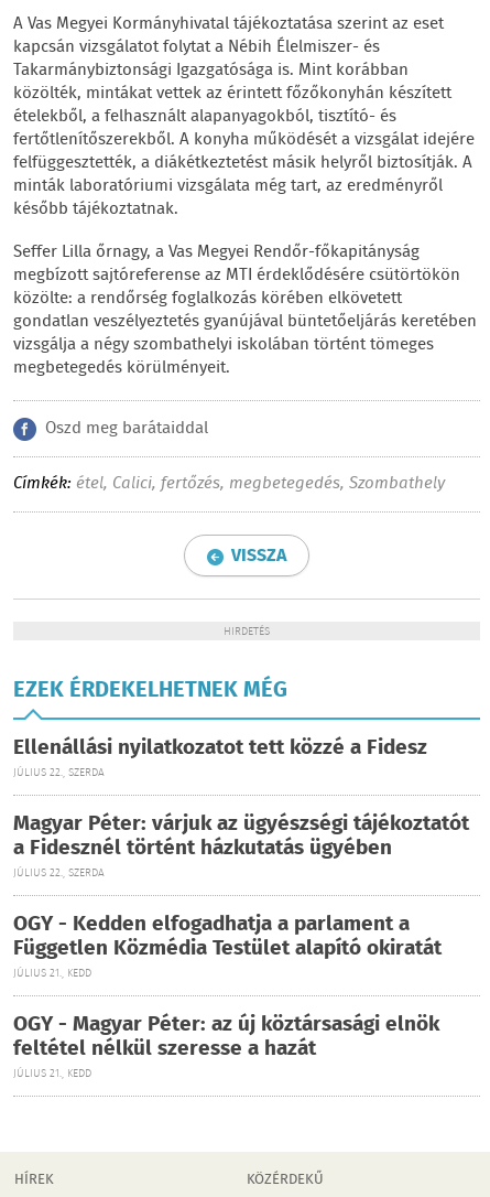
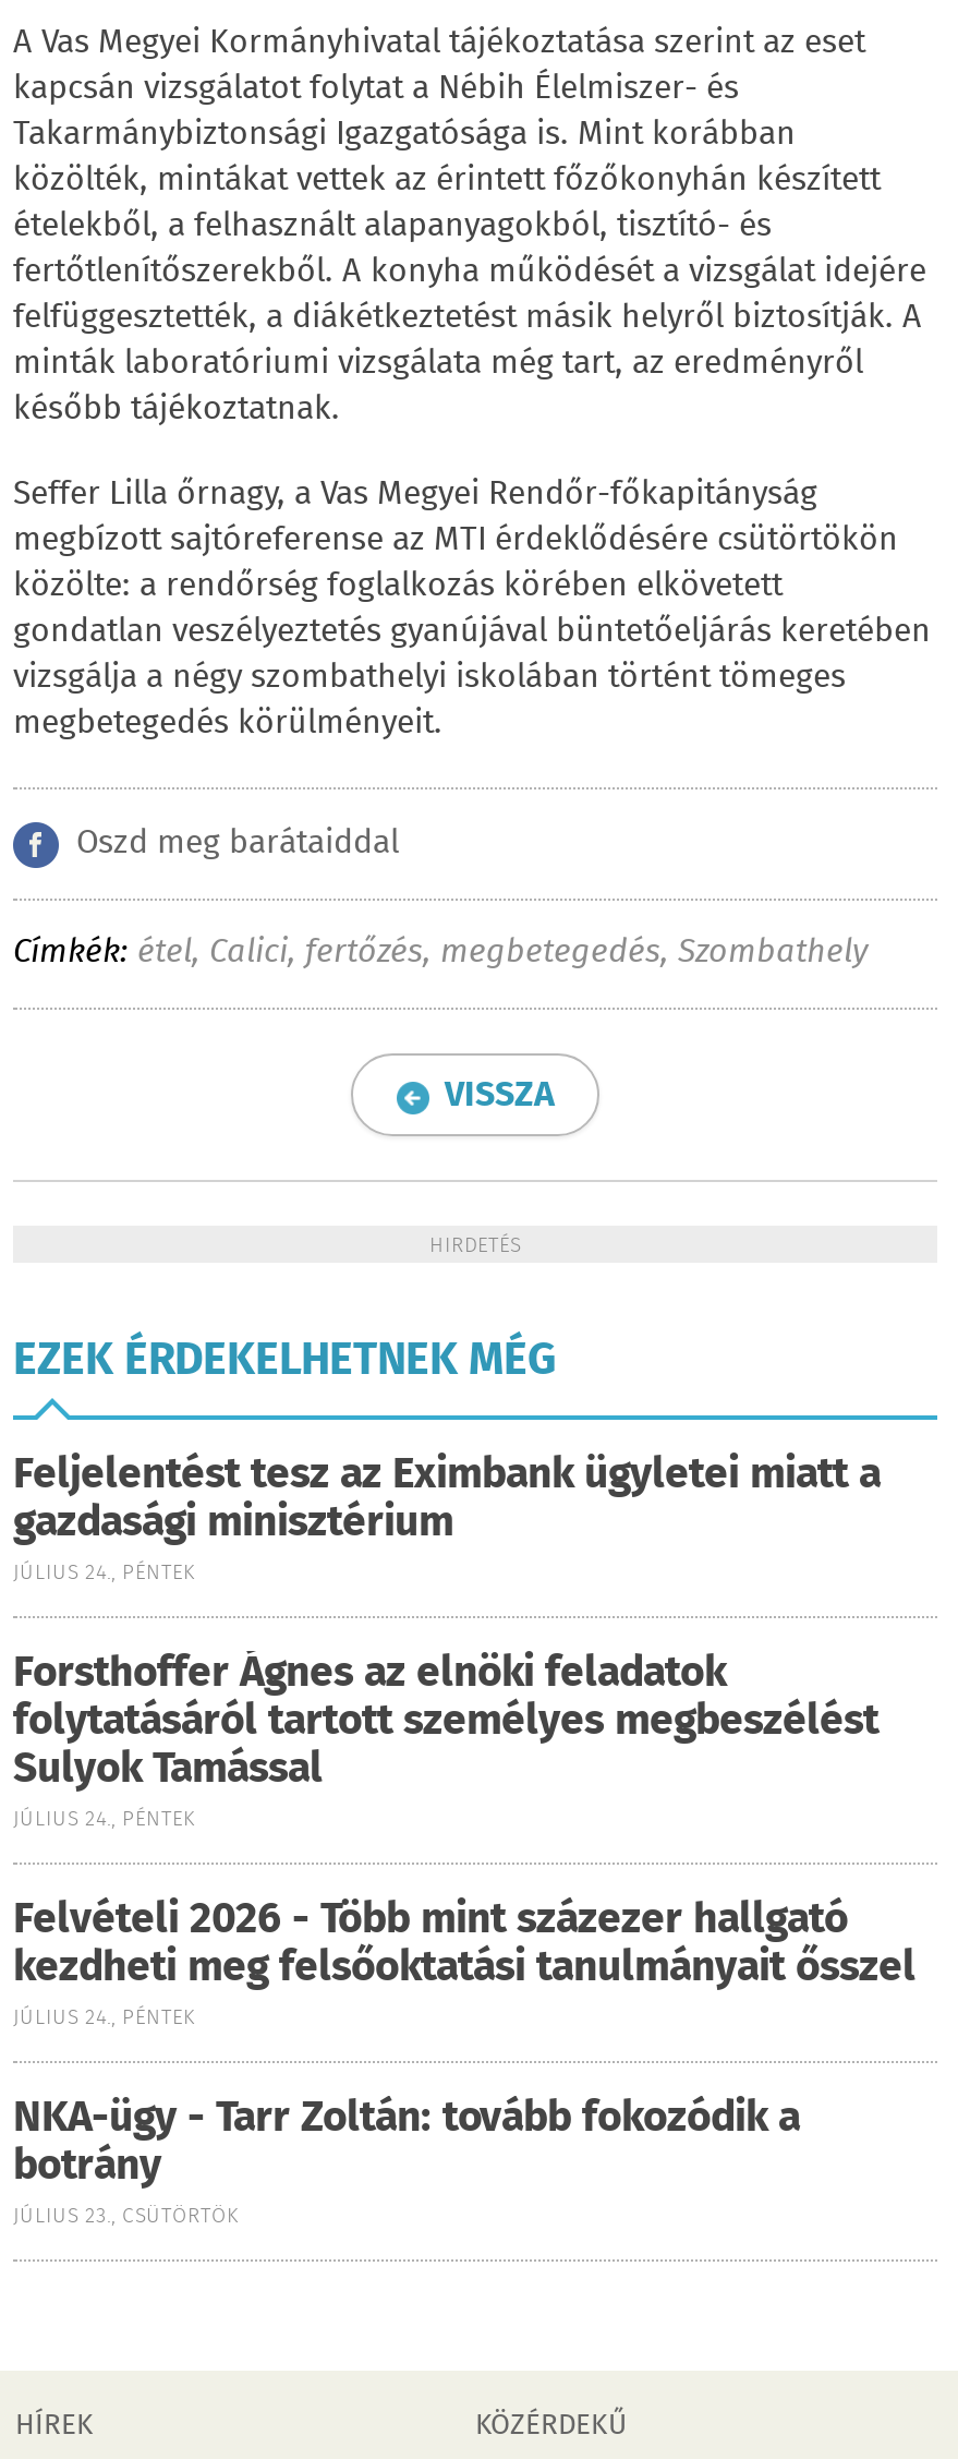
- Ellenállási nyilatkozatot tett közzé a Fidesz
- JÚLIUS 22., SZERDA
+ Feljelentést tesz az Eximbank ügyletei miatt a
+ gazdasági minisztérium
+ JÚLIUS 24., PÉNTEK

- Magyar Péter: várjuk az ügyészségi tájékoztatót
- a Fidesznél történt házkutatás ügyében
- JÚLIUS 22., SZERDA
+ Forsthoffer Ágnes az elnöki feladatok
+ folytatásáról tartott személyes megbeszélést
+ Sulyok Tamással
+ JÚLIUS 24., PÉNTEK

- OGY - Kedden elfogadhatja a parlament a
- Független Közmédia Testület alapító okiratát
- JÚLIUS 21., KEDD
+ Felvételi 2026 - Több mint százezer hallgató
+ kezdheti meg felsőoktatási tanulmányait ősszel
+ JÚLIUS 24., PÉNTEK

- OGY - Magyar Péter: az új köztársasági elnök
- feltétel nélkül szeresse a hazát
- JÚLIUS 21., KEDD
+ NKA-ügy - Tarr Zoltán: tovább fokozódik a
+ botrány
+ JÚLIUS 23., CSÜTÖRTÖK
